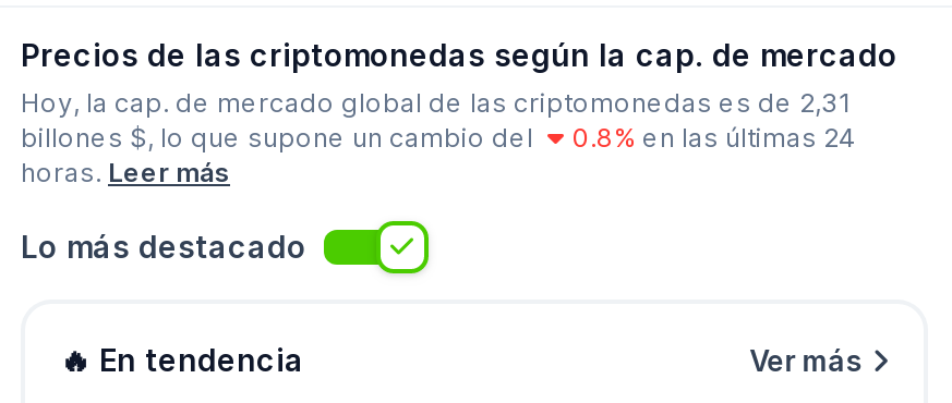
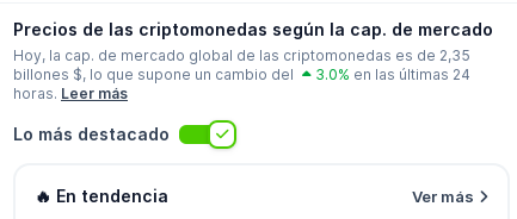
- Hoy, la cap. de mercado global de las criptomonedas es de 2,31
+ Hoy, la cap. de mercado global de las criptomonedas es de 2,35

- 0.8% en las últimas 24
+ 3.0% en las últimas 24
